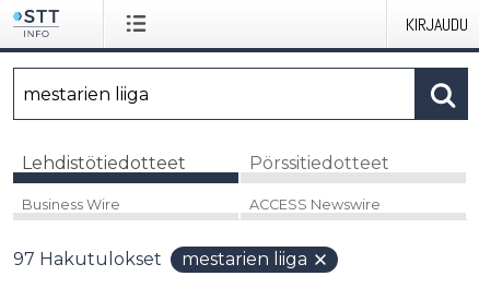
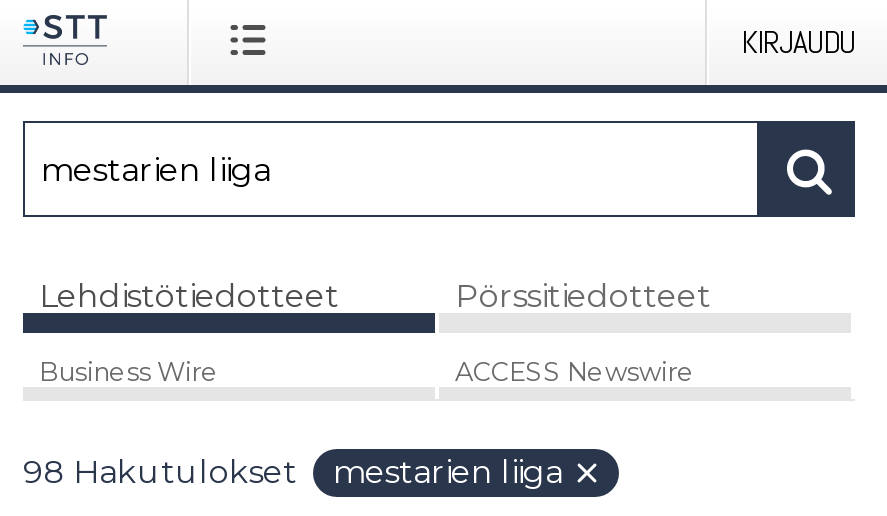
- 97 Hakutulokset
+ 98 Hakutulokset
